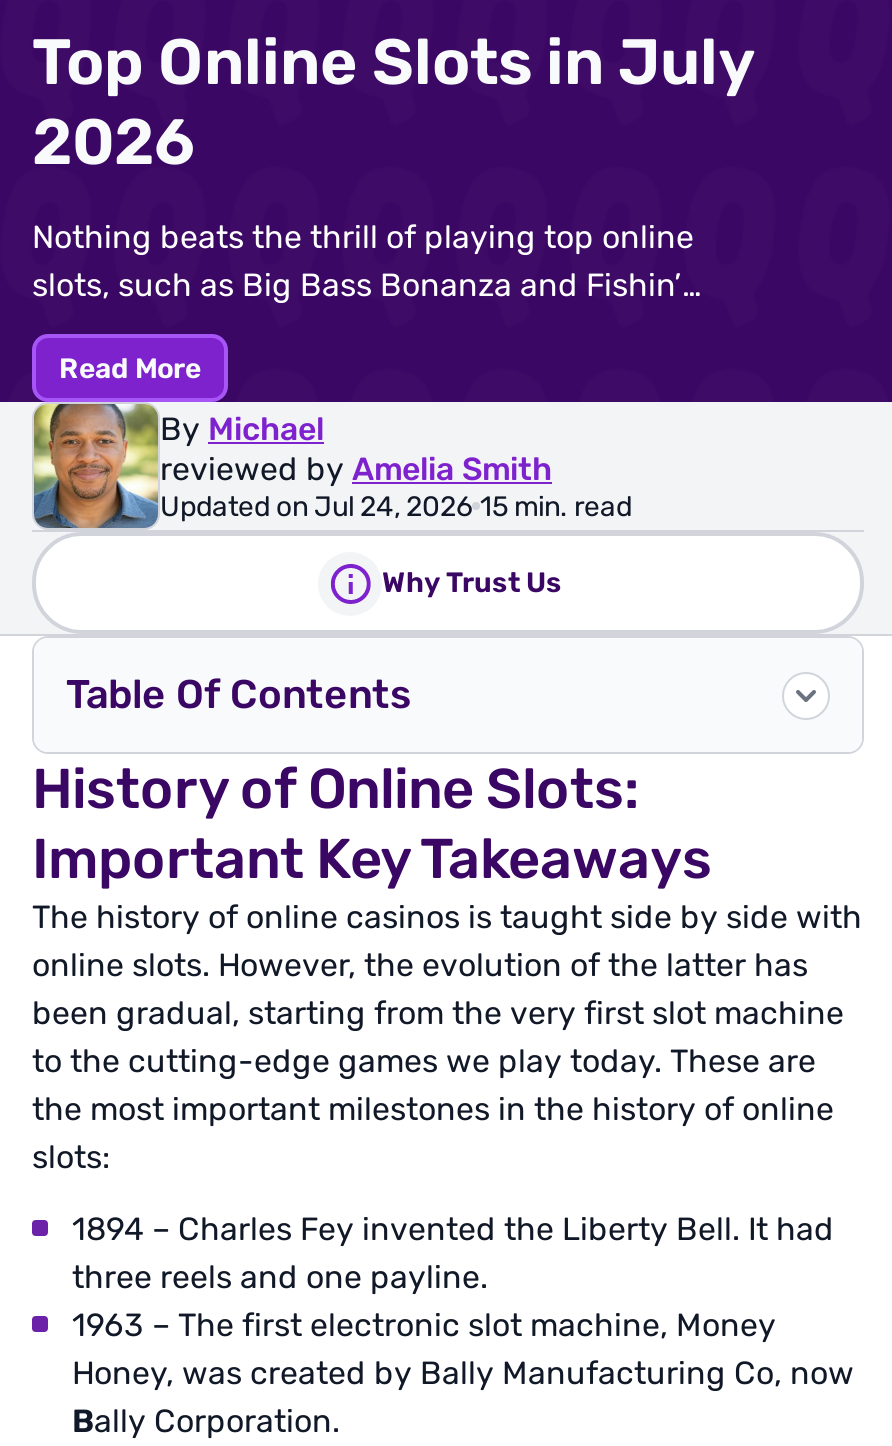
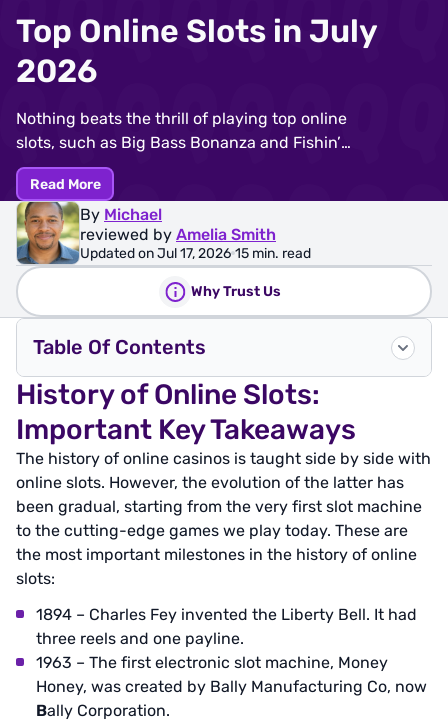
- Updated on Jul 24, 2026 15 min. read
+ Updated on Jul 17, 2026 15 min. read
